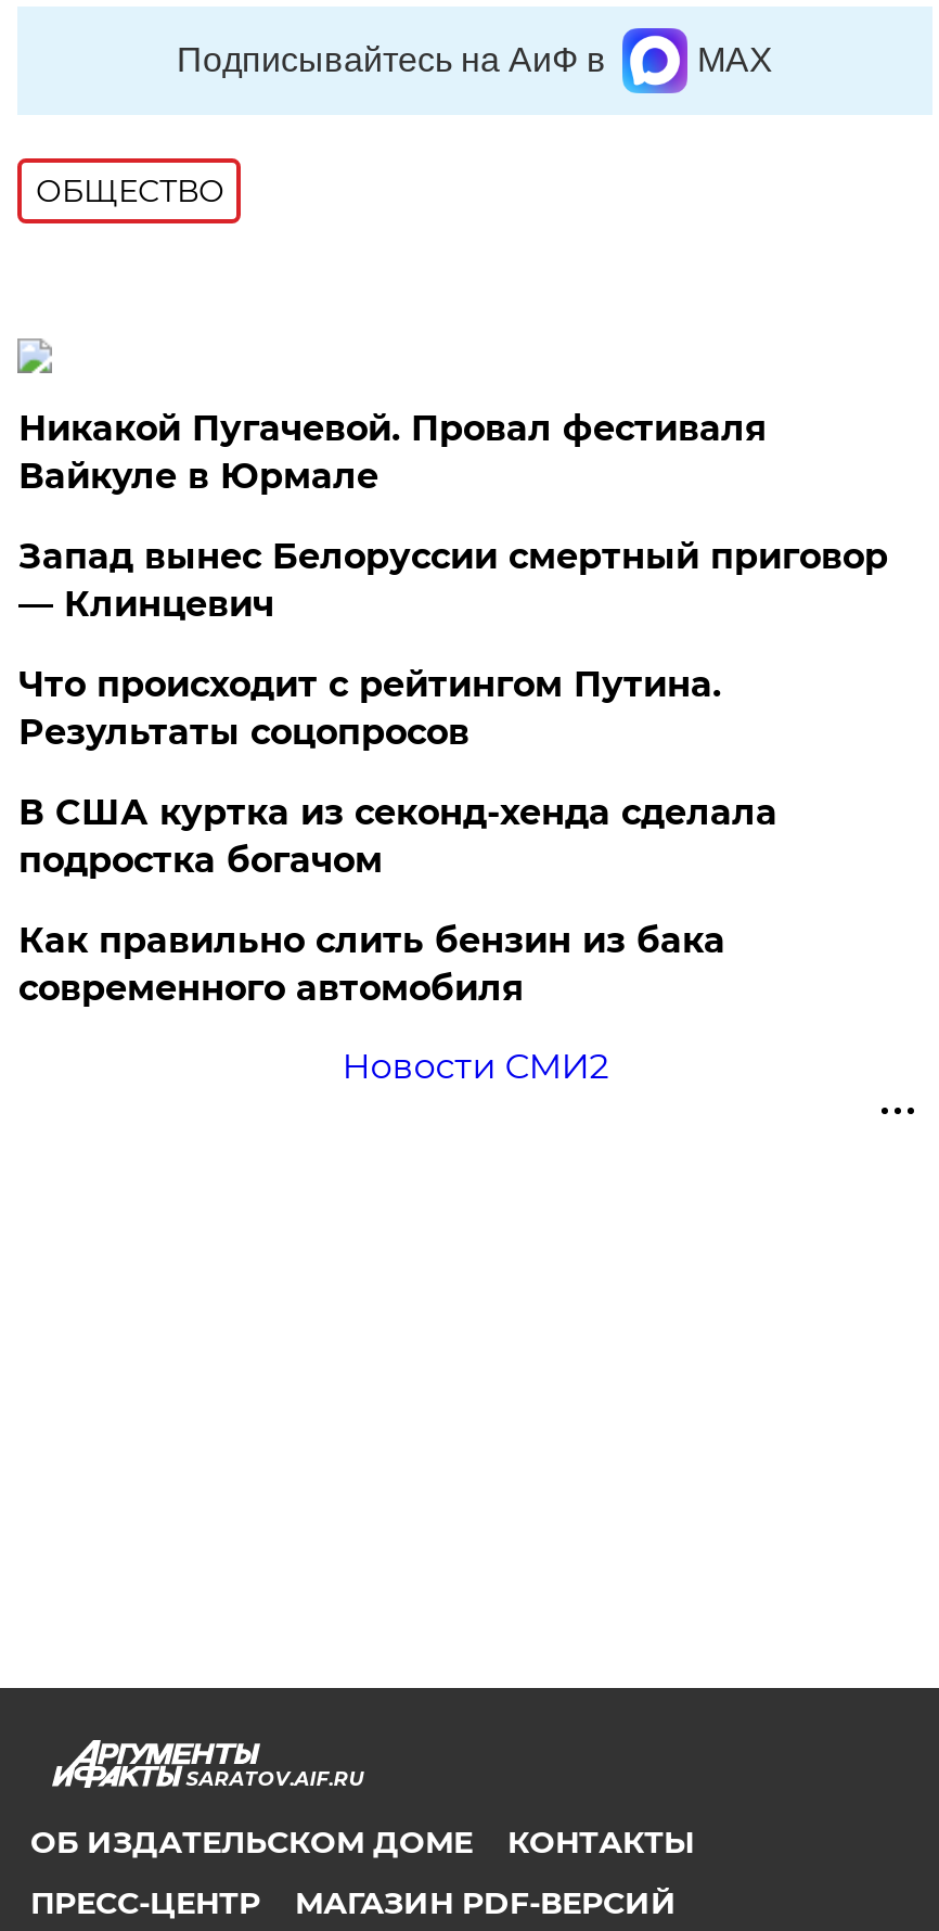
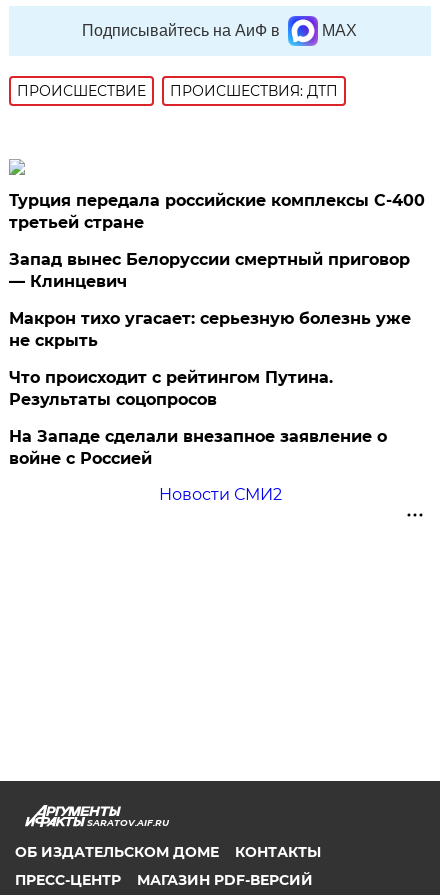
- ОБЩЕСТВО
+ ПРОИСШЕСТВИE
+ ПРОИСШЕСТВИЯ: ДТП

- Никакой Пугачевой. Провал фестиваля
- Вайкуле в Юрмале
+ Турция передала российские комплексы С-400
+ третьей стране

+ Макрон тихо угасает: серьезную болезнь уже
+ не скрыть

moved down: Что происходит с рейтингом Путина. | Результаты соцопросов

- В США куртка из секонд-хенда сделала
- подростка богачом
- Как правильно слить бензин из бака
- современного автомобиля
+ На Западе сделали внезапное заявление о
+ войне с Россией
